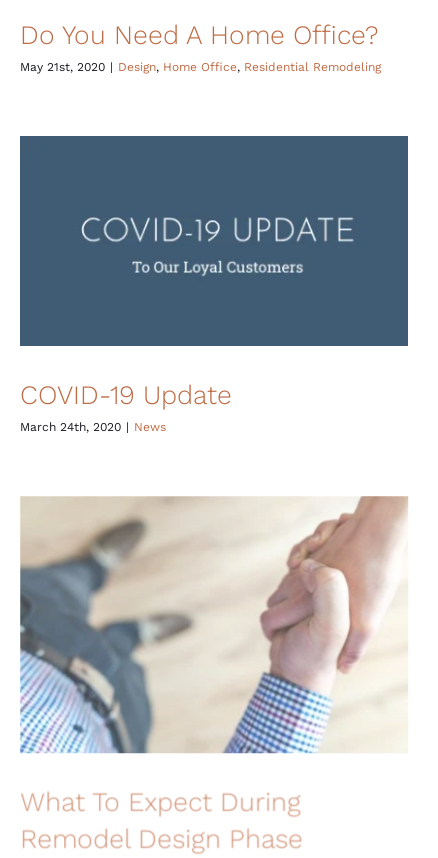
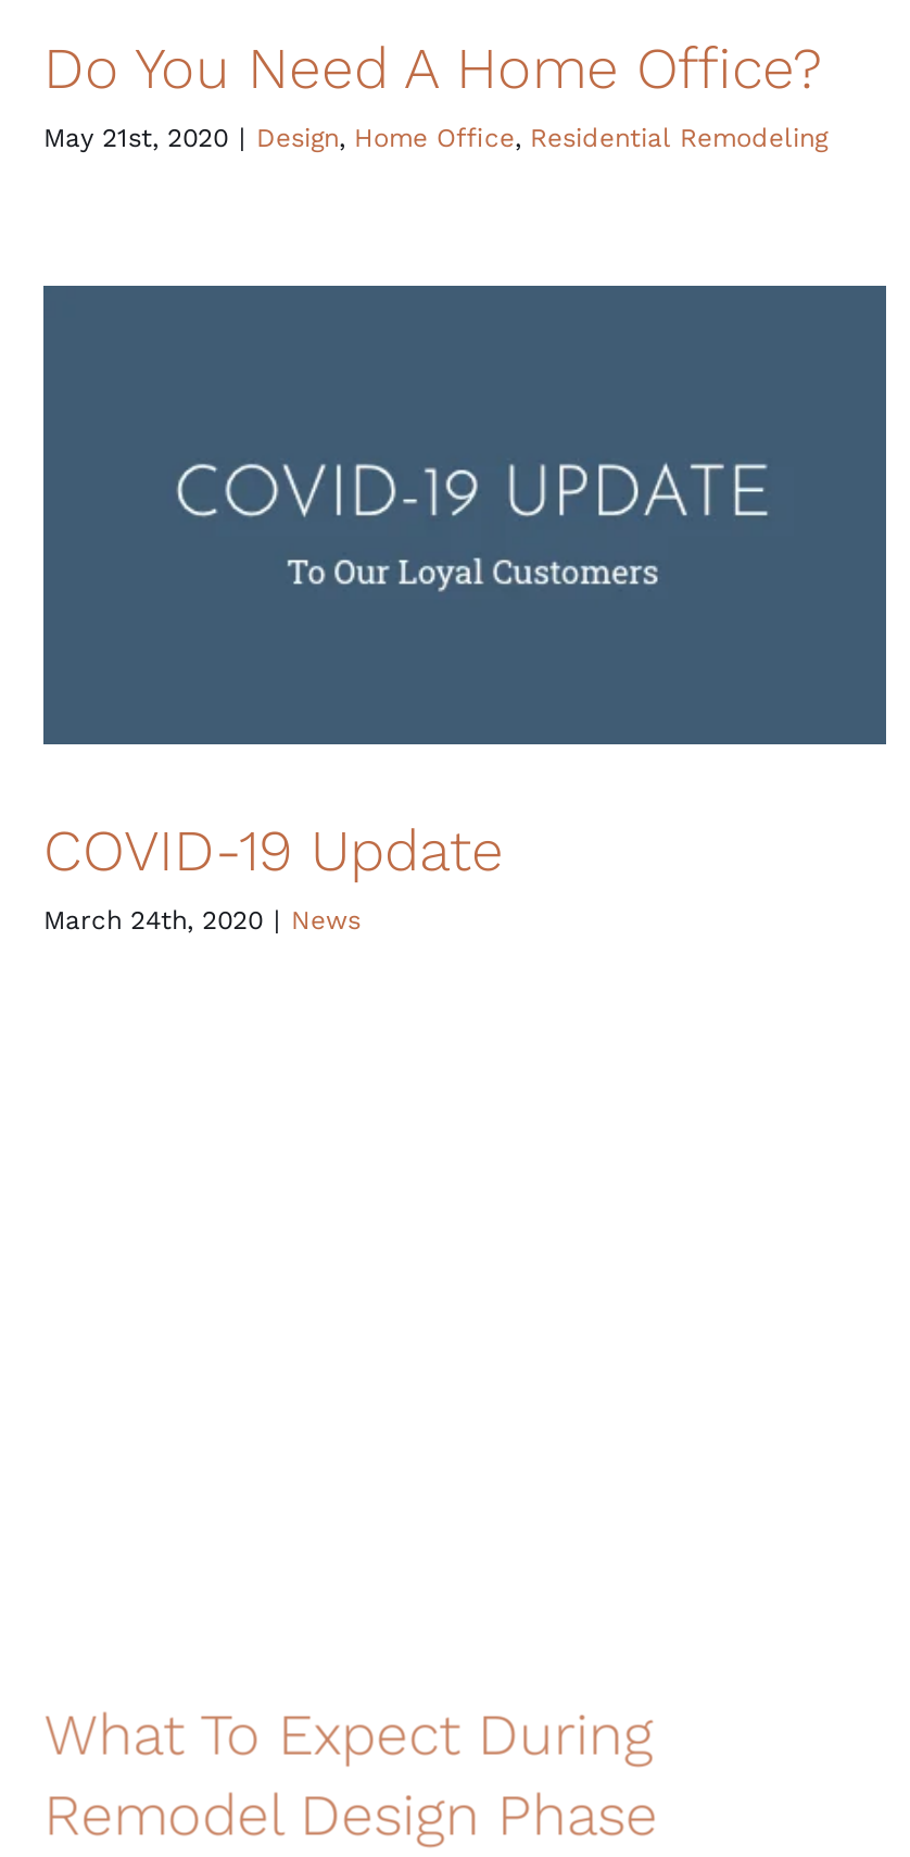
- [image]
